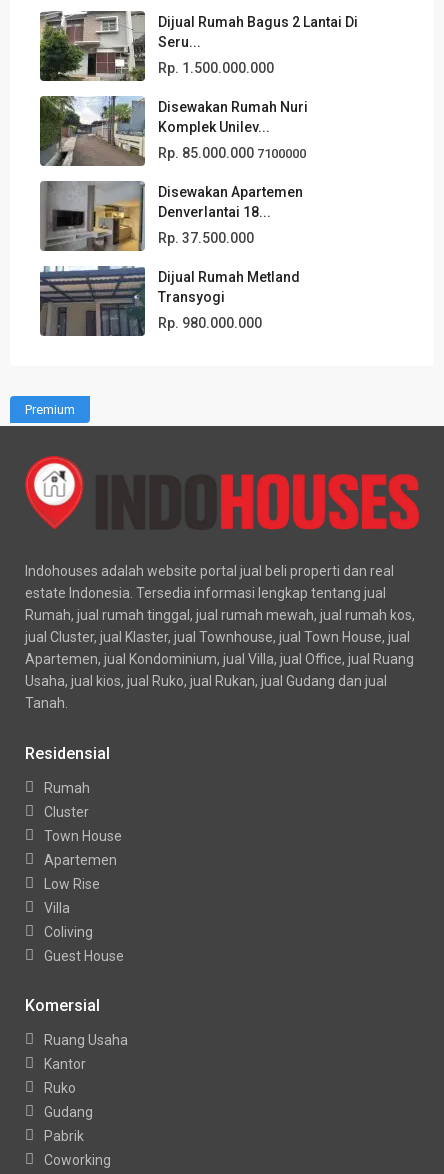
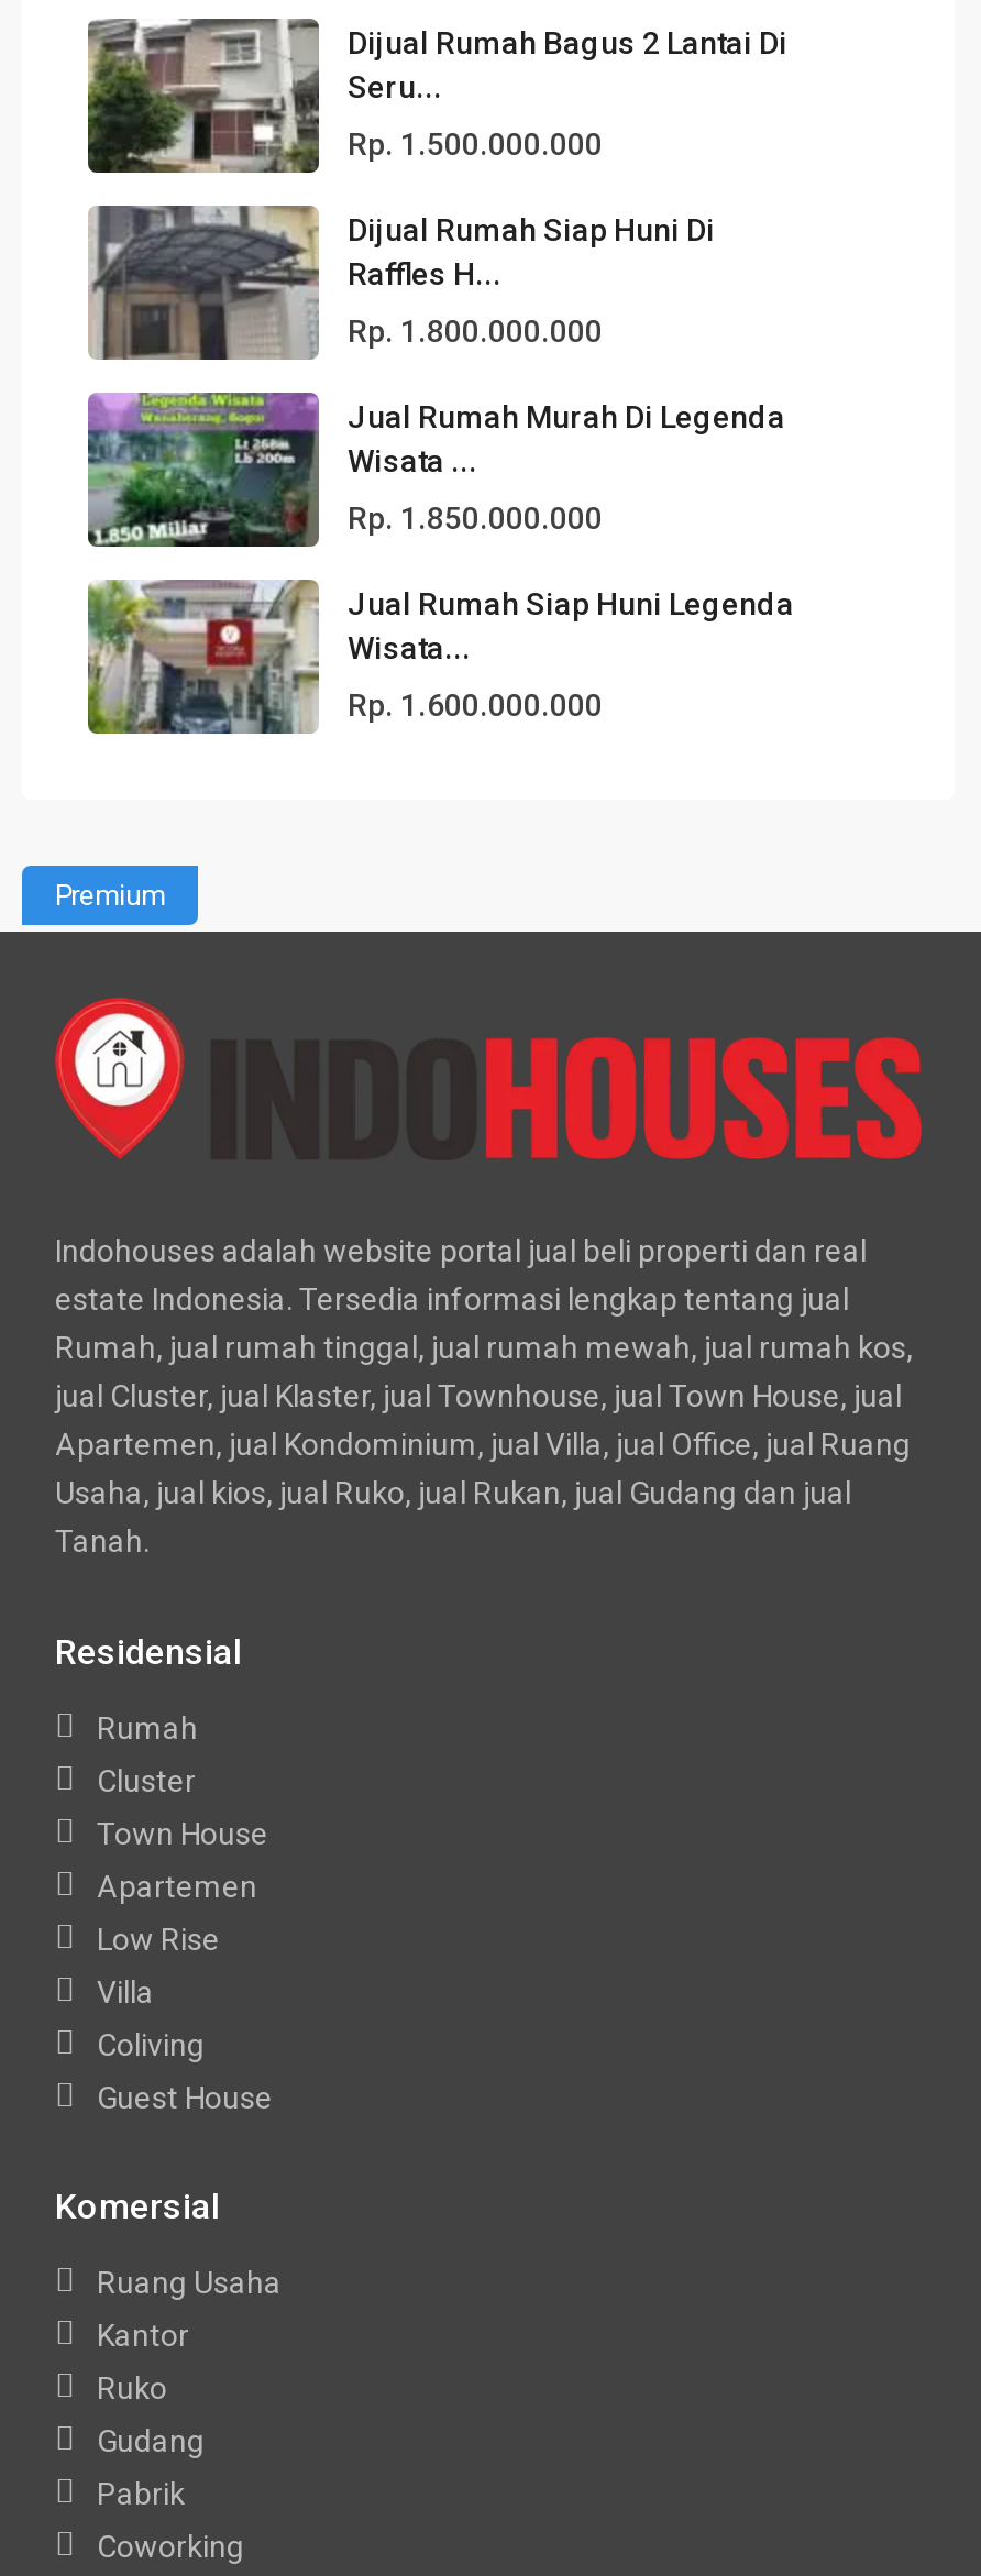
- [image]
- Disewakan Rumah Nuri
- Komplek Unilev...
+ [image]
+ Dijual Rumah Siap Huni Di
+ Raffles H...

- Rp. 85.000.000 7100000
+ Rp. 1.800.000.000

- [image]
- Disewakan Apartemen
- Denverlantai 18...
+ [image]
+ Jual Rumah Murah Di Legenda
+ Wisata ...

- Rp. 37.500.000
+ Rp. 1.850.000.000

- [image]
- Dijual Rumah Metland
- Transyogi
+ [image]
+ Jual Rumah Siap Huni Legenda
+ Wisata...

- Rp. 980.000.000
+ Rp. 1.600.000.000
